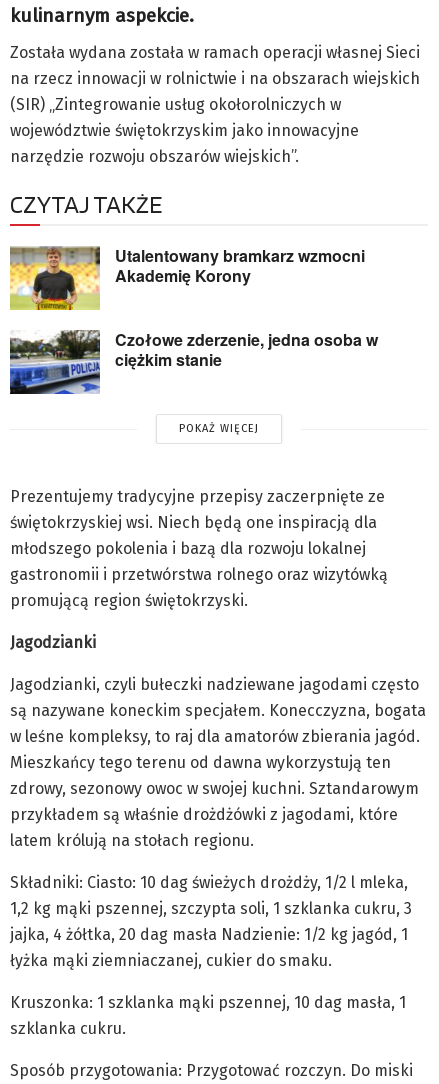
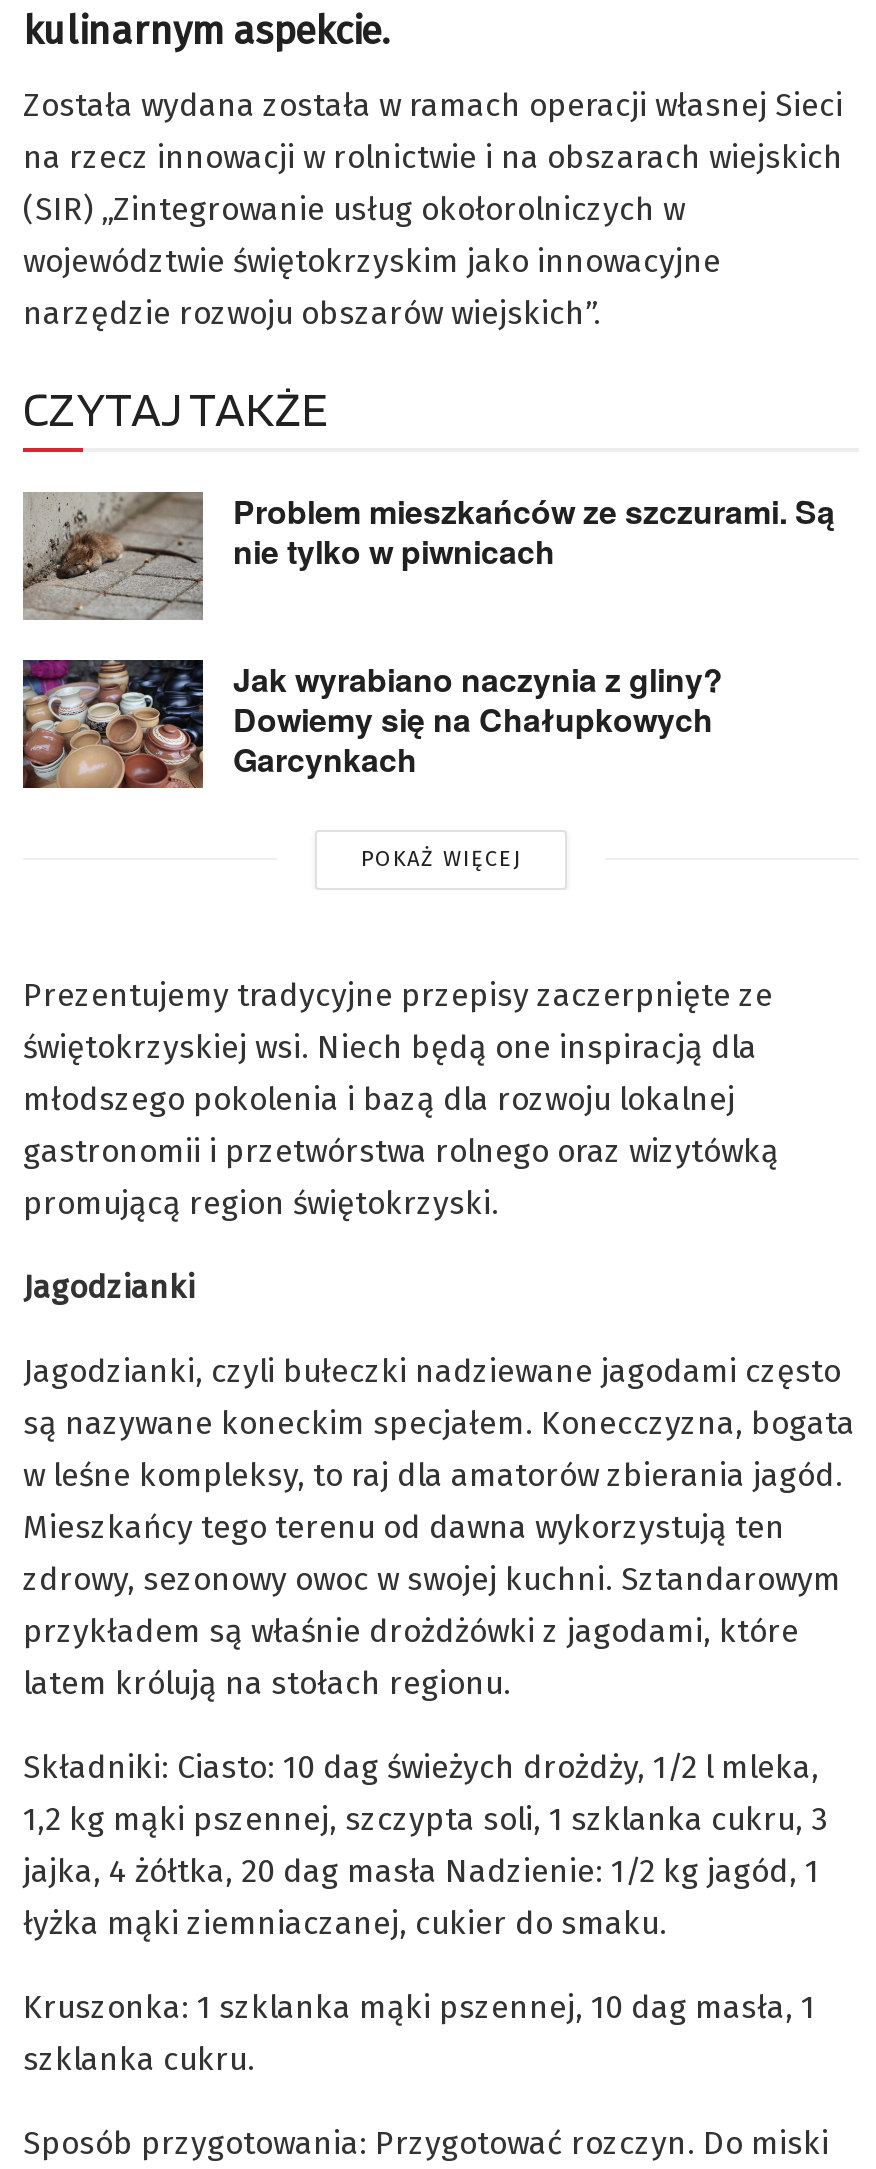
- [image]
- Utalentowany bramkarz wzmocni
- Akademię Korony
+ [image]
+ Problem mieszkańców ze szczurami. Są
+ nie tylko w piwnicach

- [image]
- Czołowe zderzenie, jedna osoba w
- ciężkim stanie
+ [image]
+ Jak wyrabiano naczynia z gliny?
+ Dowiemy się na Chałupkowych
+ Garcynkach
